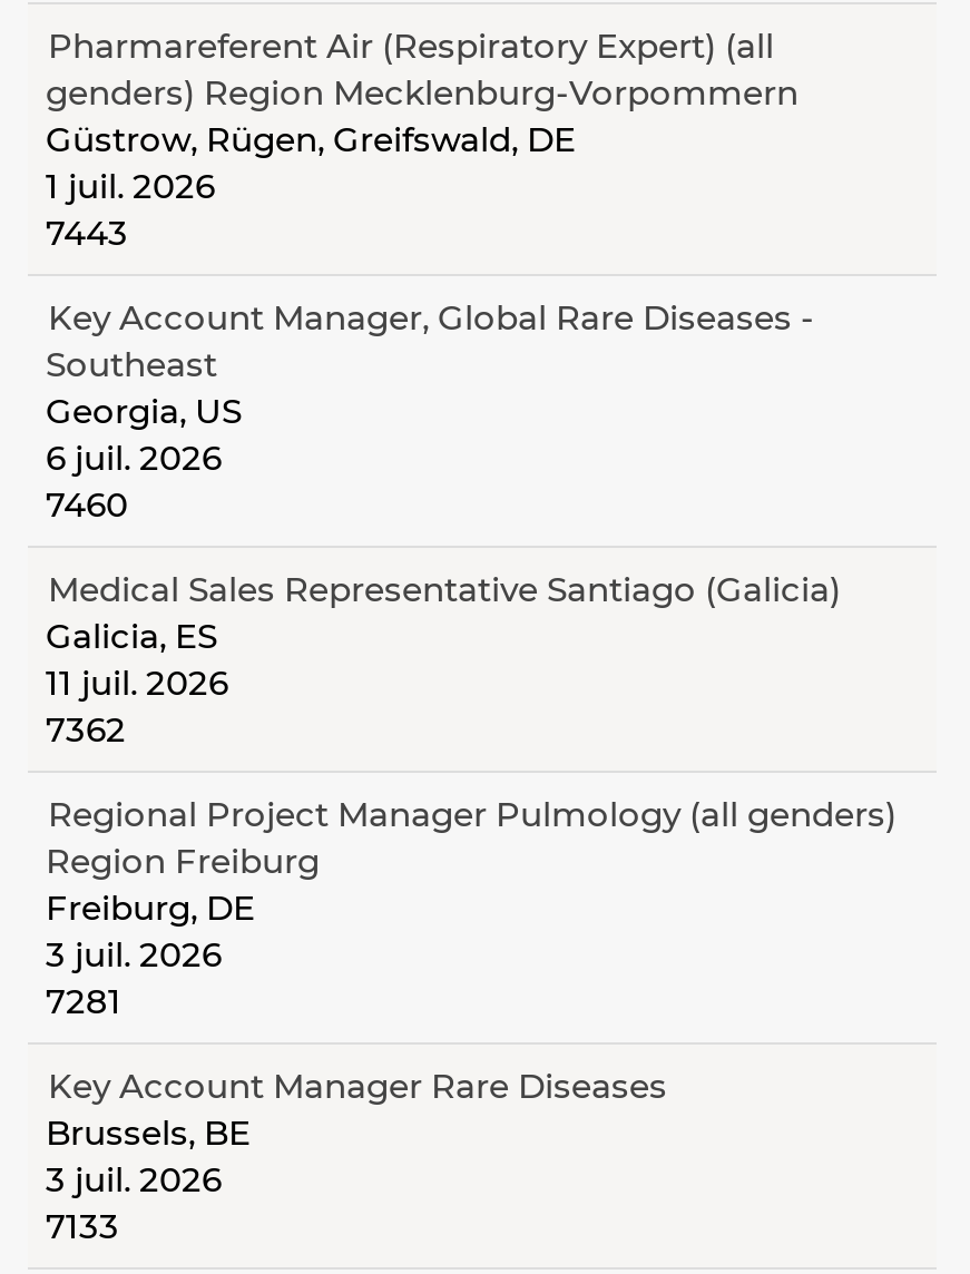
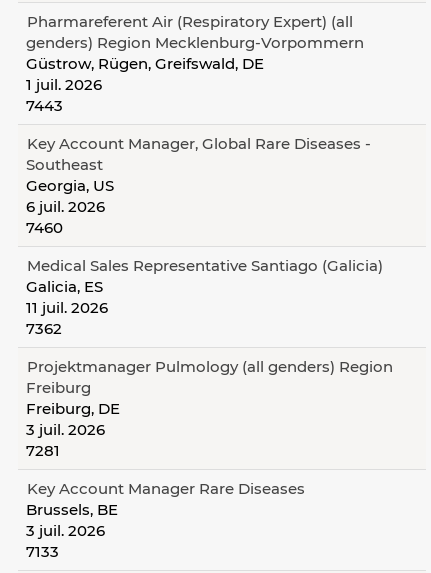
- Regional Project Manager Pulmology (all genders)
- Region Freiburg
+ Projektmanager Pulmology (all genders) Region
+ Freiburg
